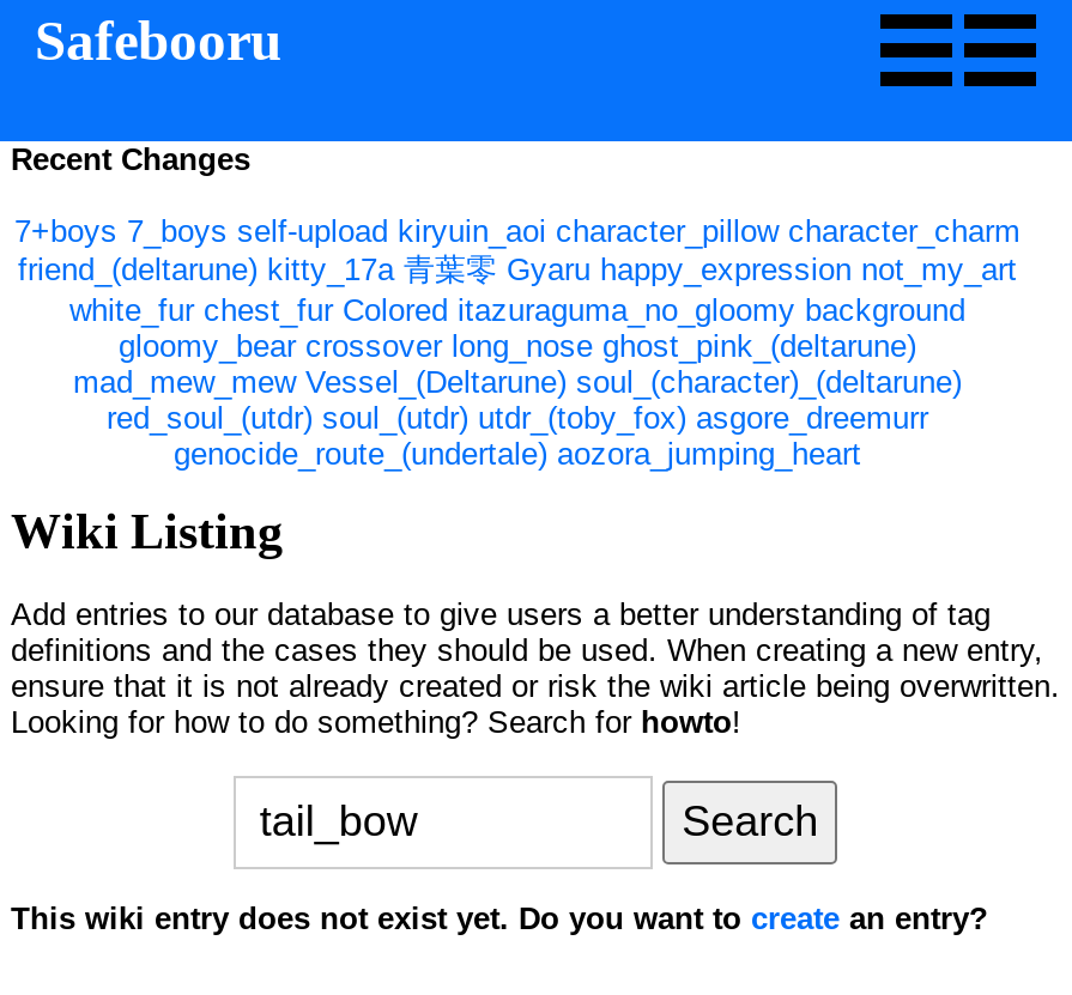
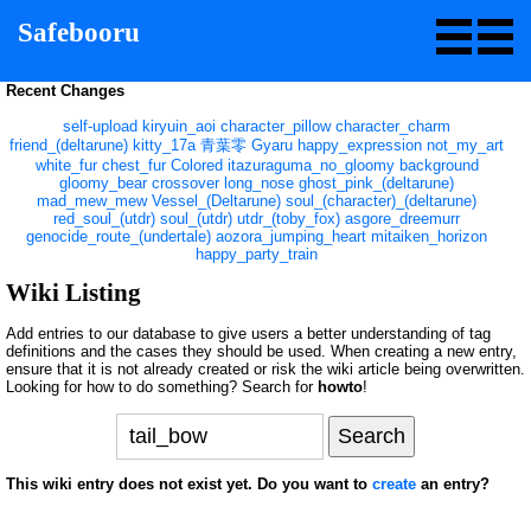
- 7+boys 7_boys self-upload kiryuin_aoi character_pillow character_charm
+ self-upload kiryuin_aoi character_pillow character_charm

- genocide_route_(undertale) aozora_jumping_heart
+ genocide_route_(undertale) aozora_jumping_heart mitaiken_horizon
+ happy_party_train
